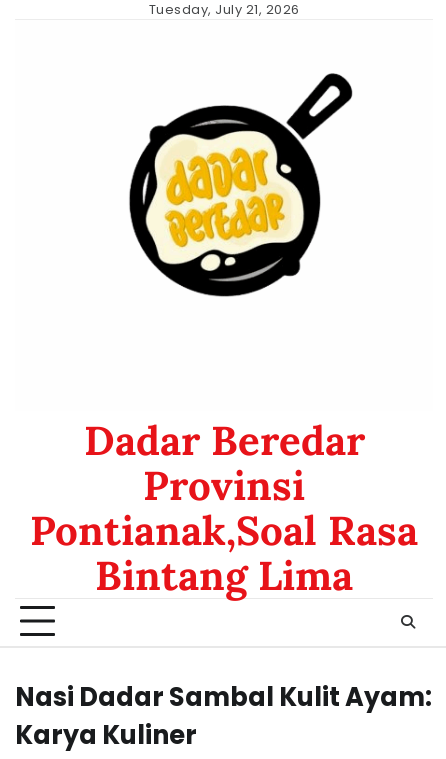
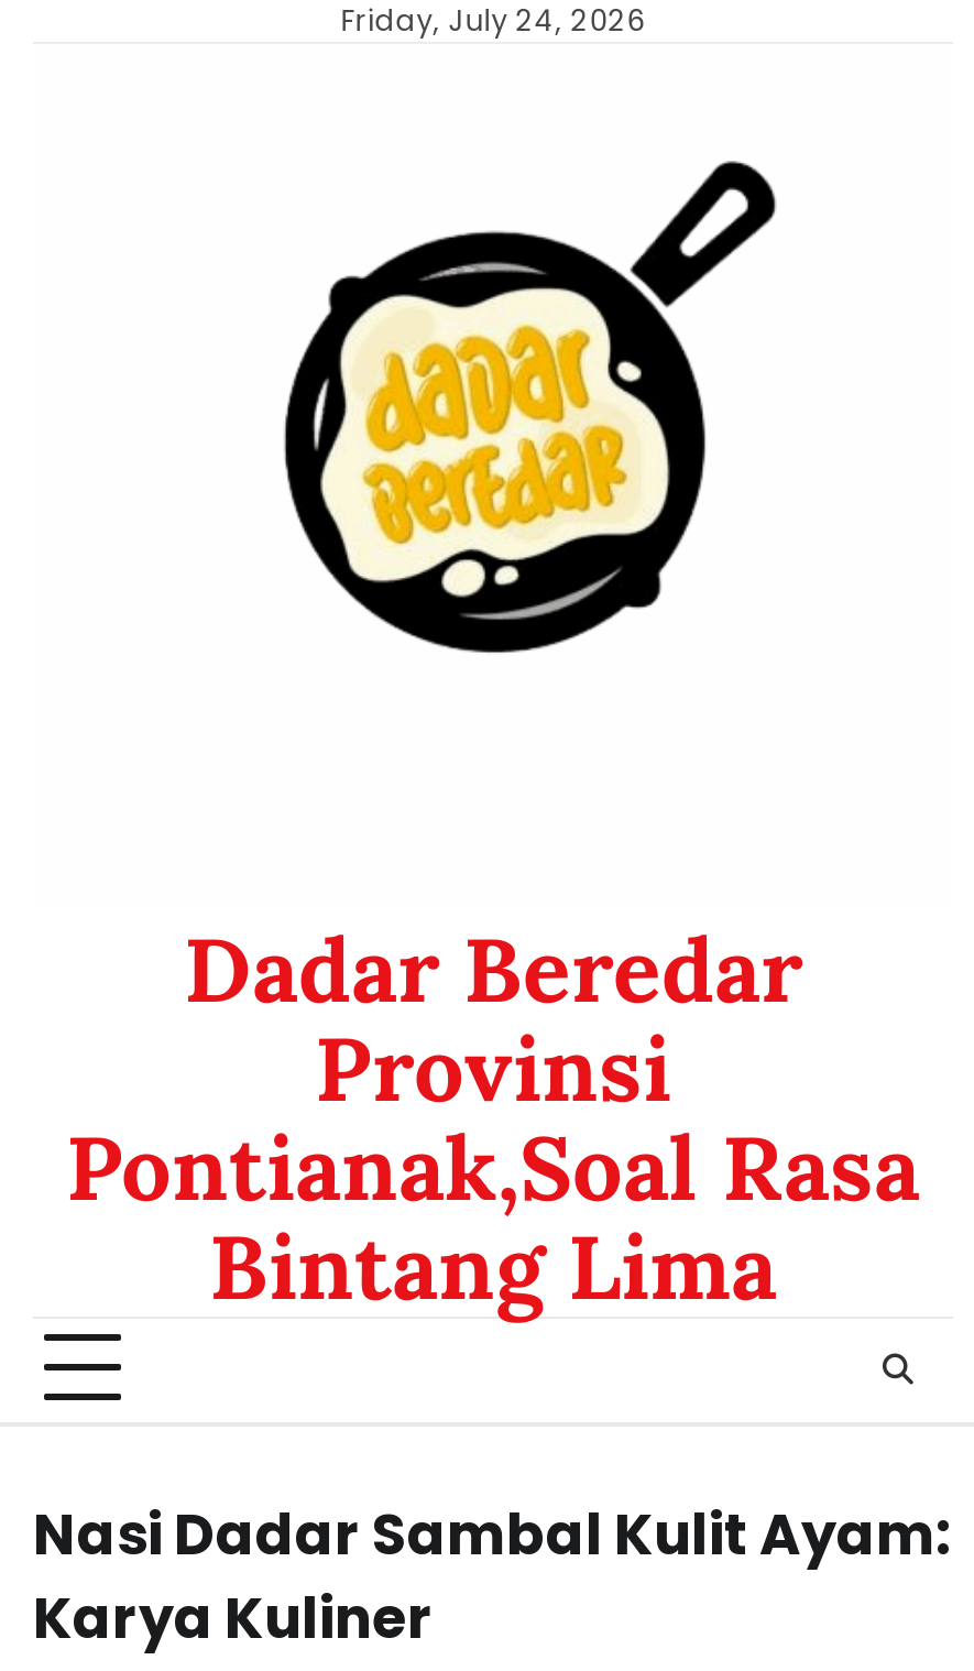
- Tuesday, July 21, 2026
+ Friday, July 24, 2026
